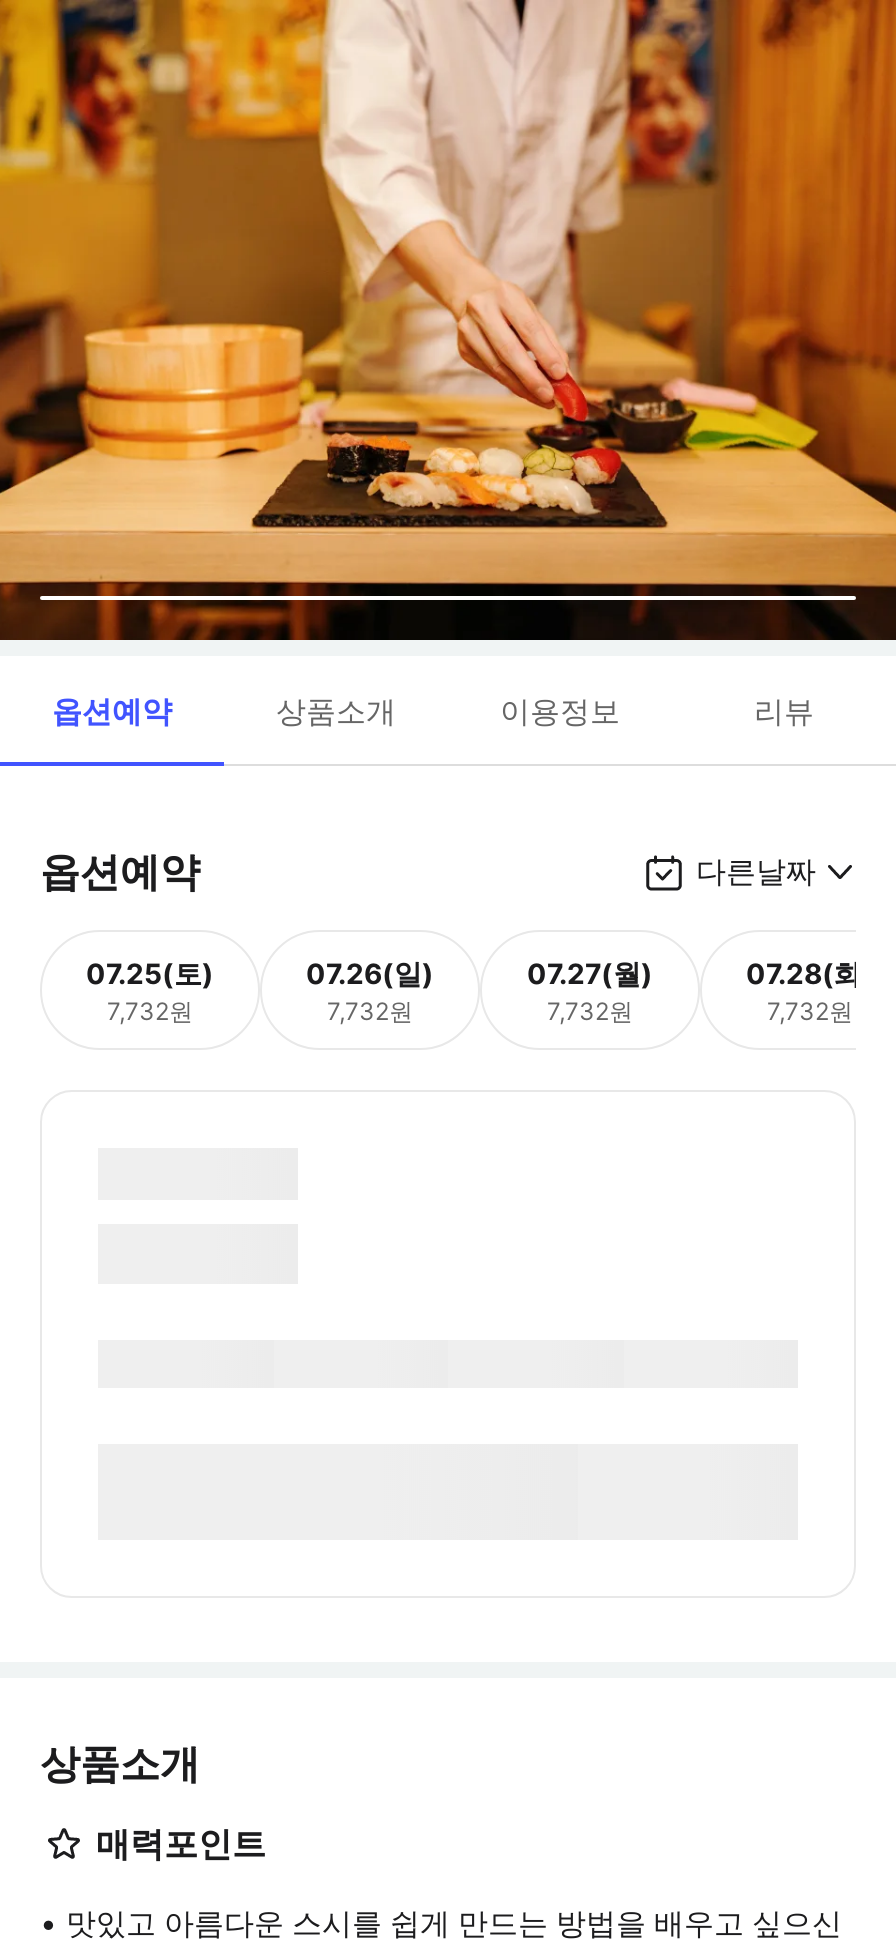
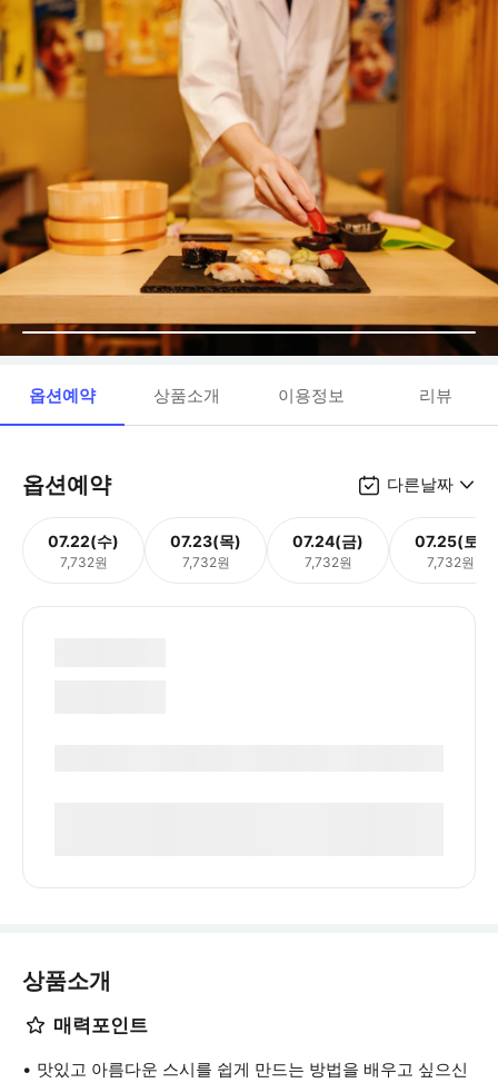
- 07.25(토)
+ 07.22(수)

- 07.26(일)
+ 07.23(목)

- 07.27(월)
+ 07.24(금)

- 07.28(화)
+ 07.25(토)
